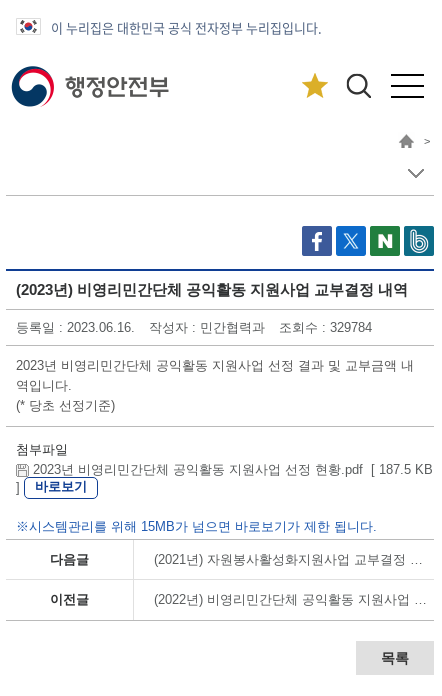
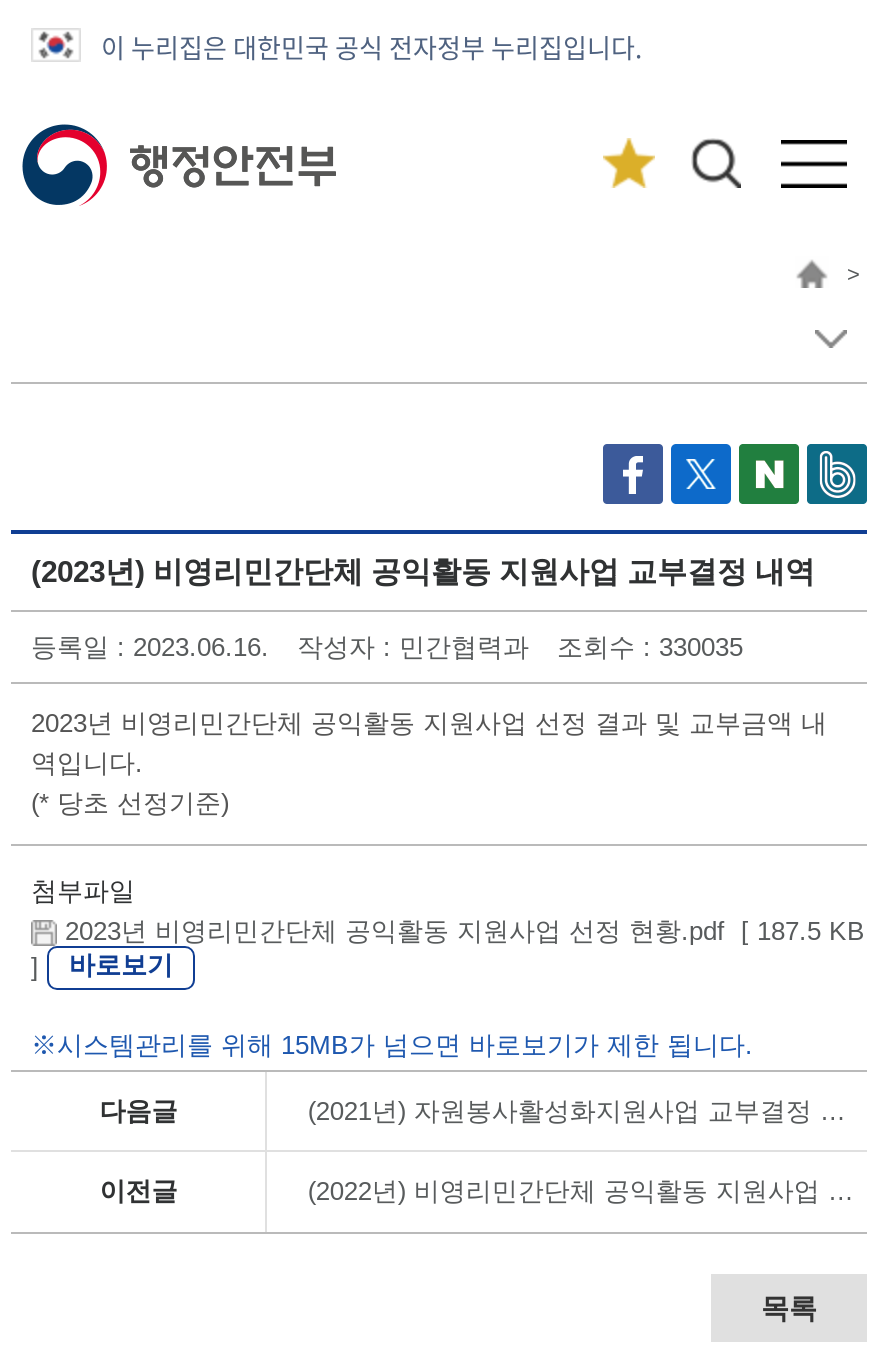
- 등록일 : 2023.06.16. 작성자 : 민간협력과 조회수 : 329784
+ 등록일 : 2023.06.16. 작성자 : 민간협력과 조회수 : 330035
